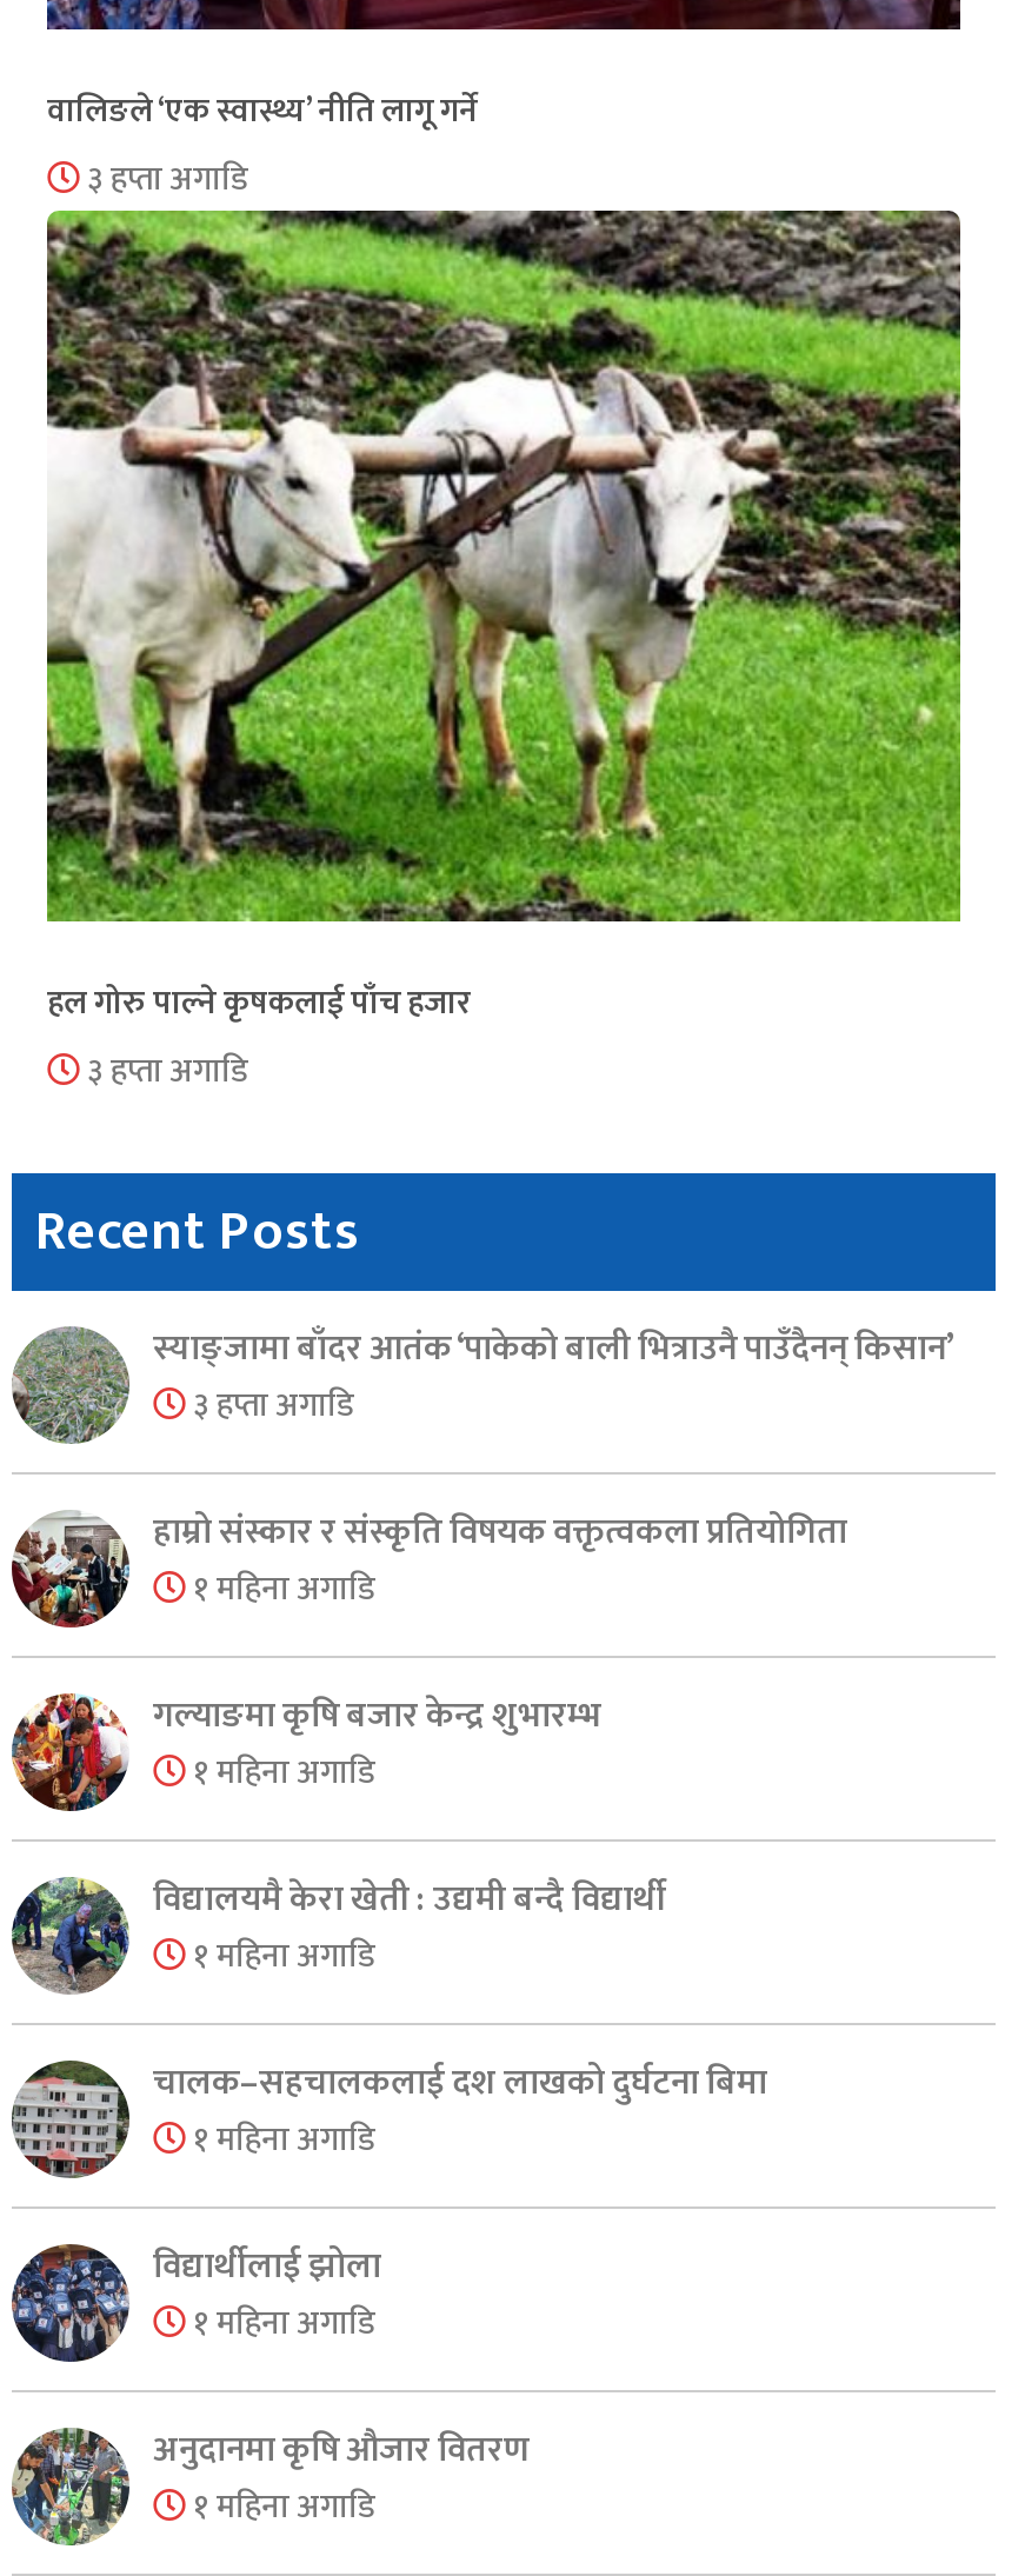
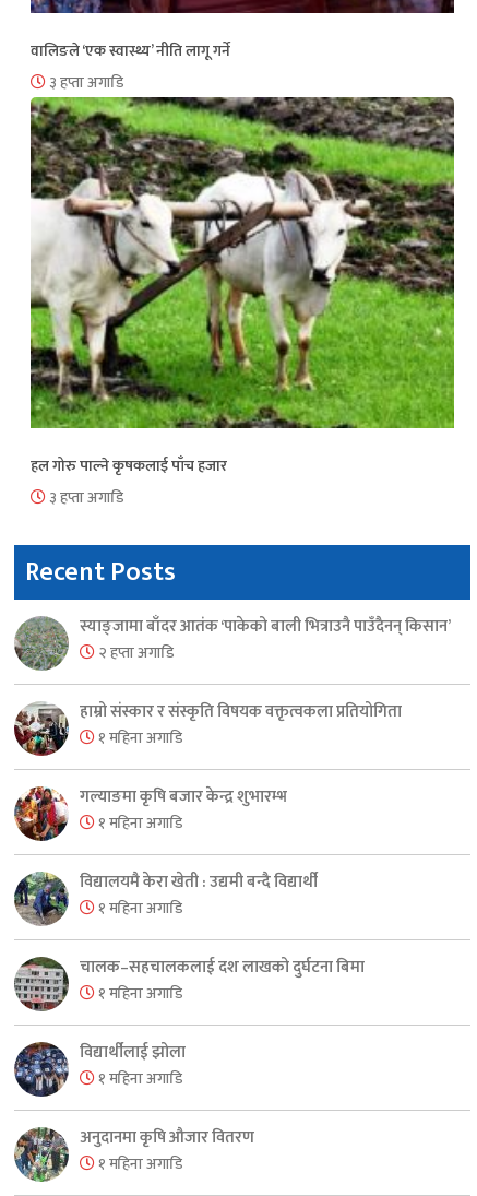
- ३ हप्ता अगाडि
+ २ हप्ता अगाडि
